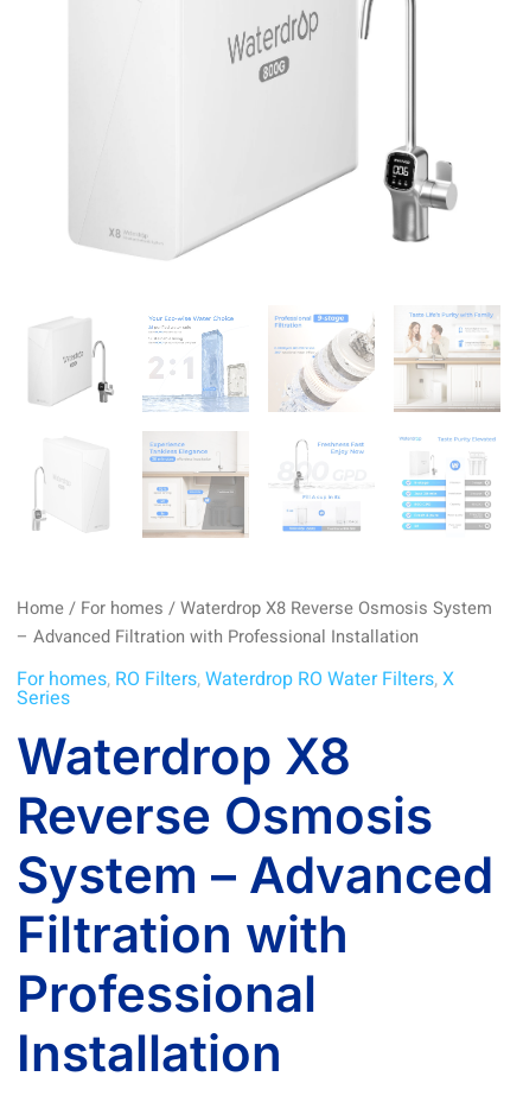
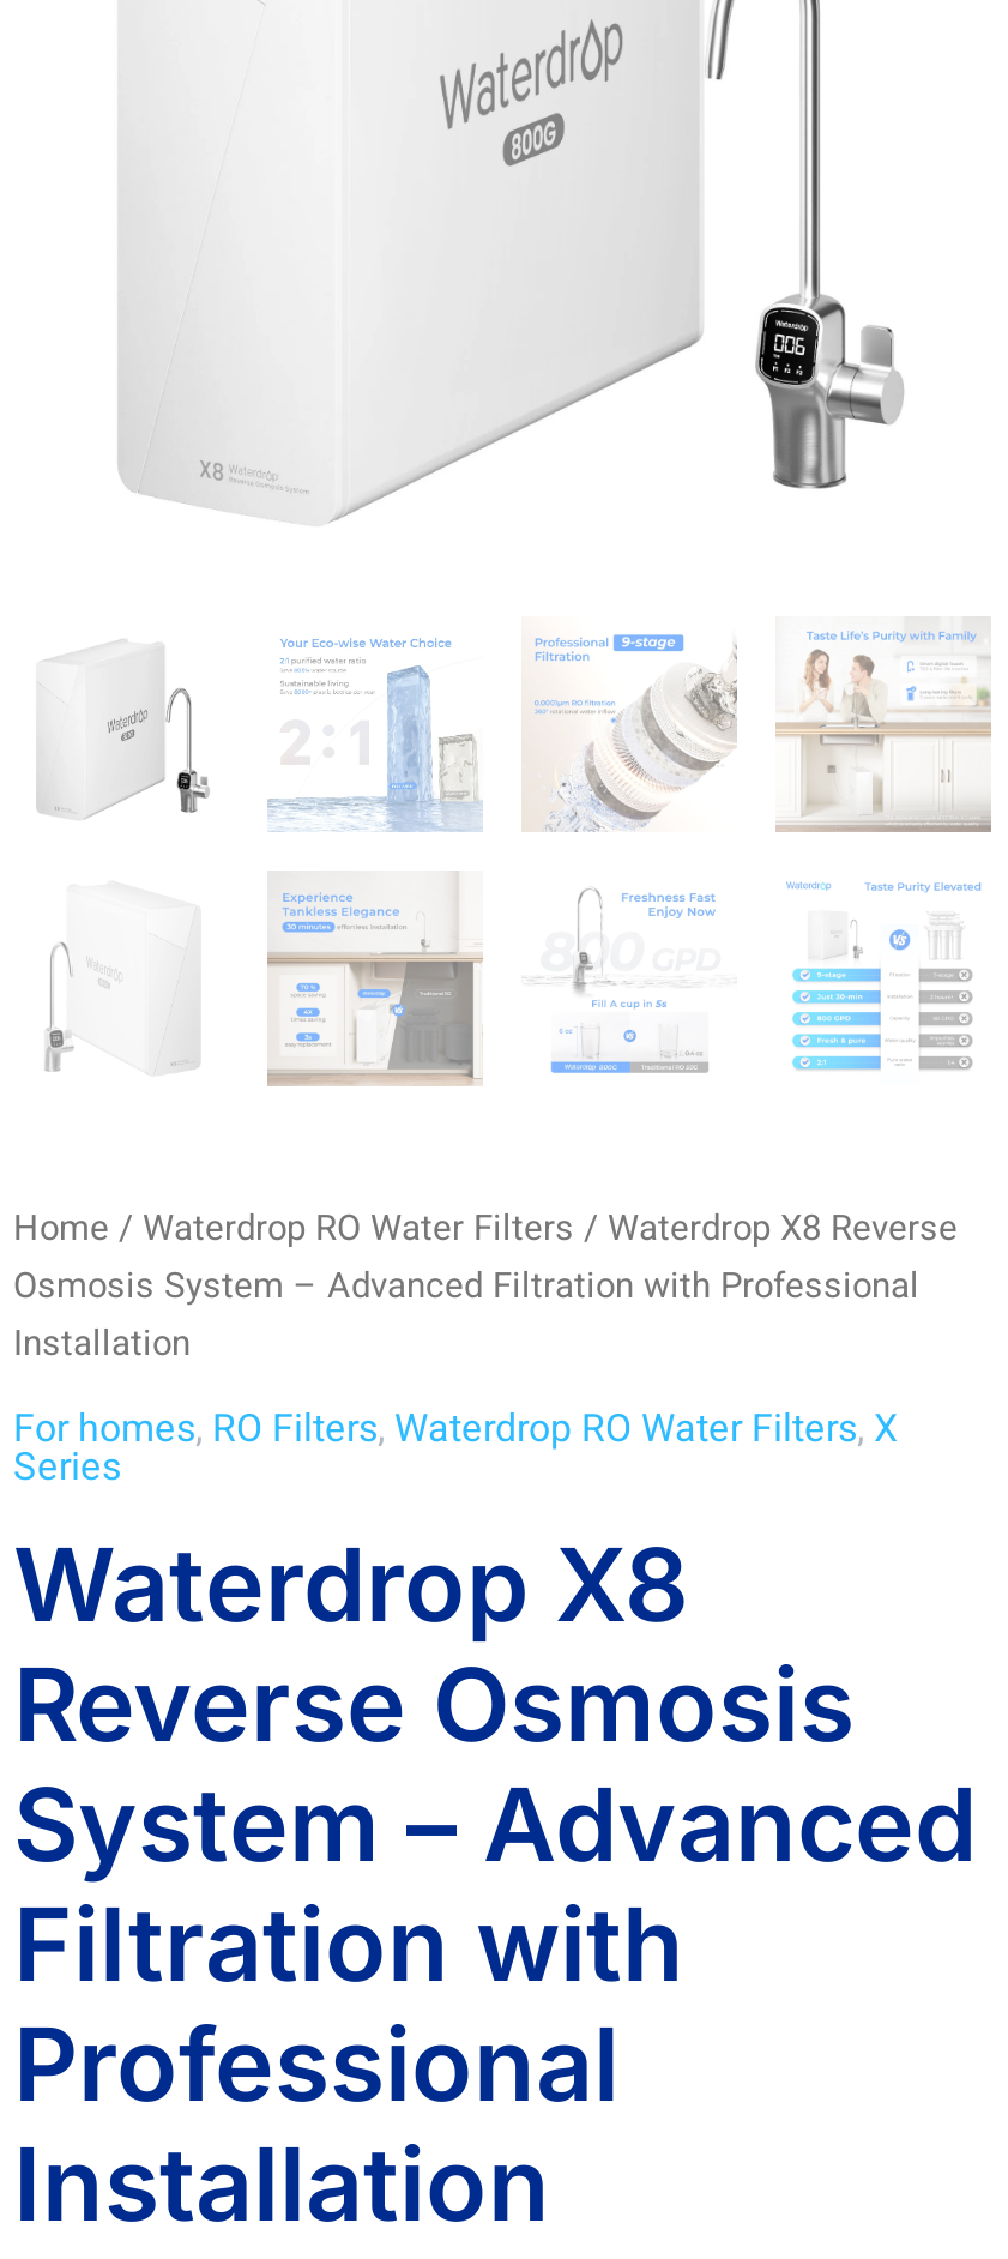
- Home / For homes / Waterdrop X8 Reverse Osmosis System
- – Advanced Filtration with Professional Installation
+ Home / Waterdrop RO Water Filters / Waterdrop X8 Reverse
+ Osmosis System – Advanced Filtration with Professional
+ Installation
